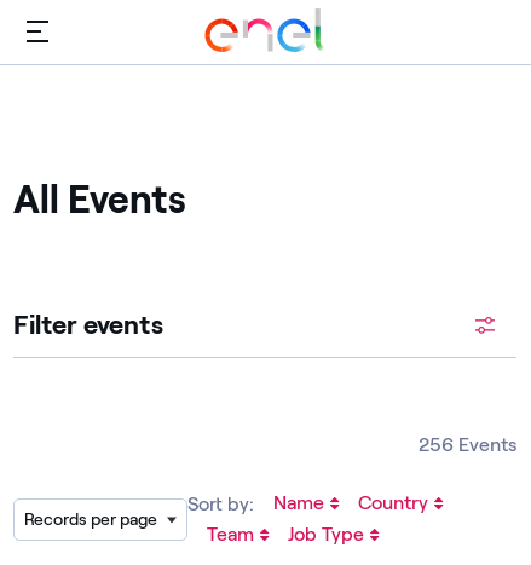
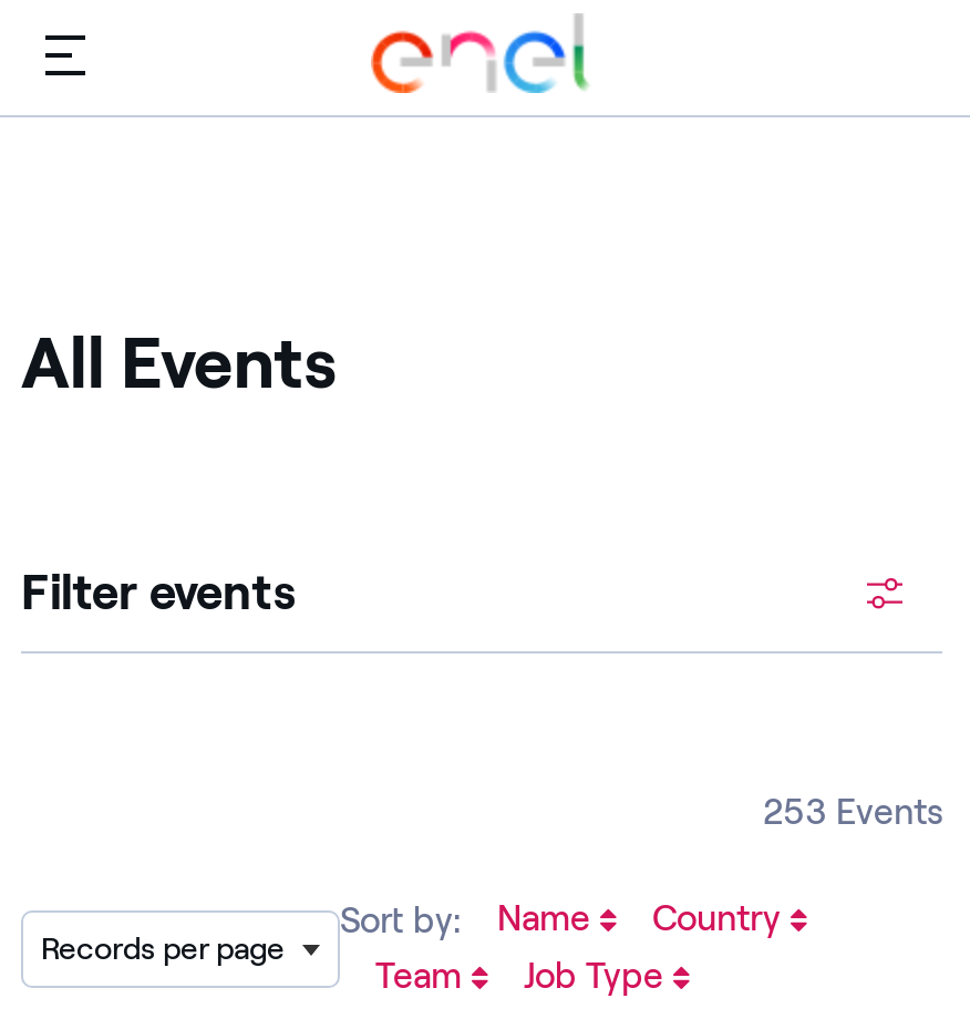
- 256 Events
+ 253 Events
